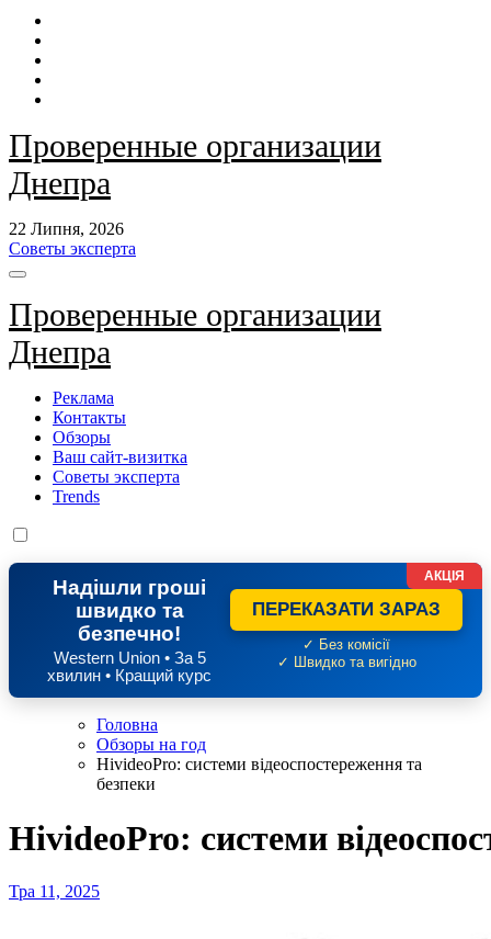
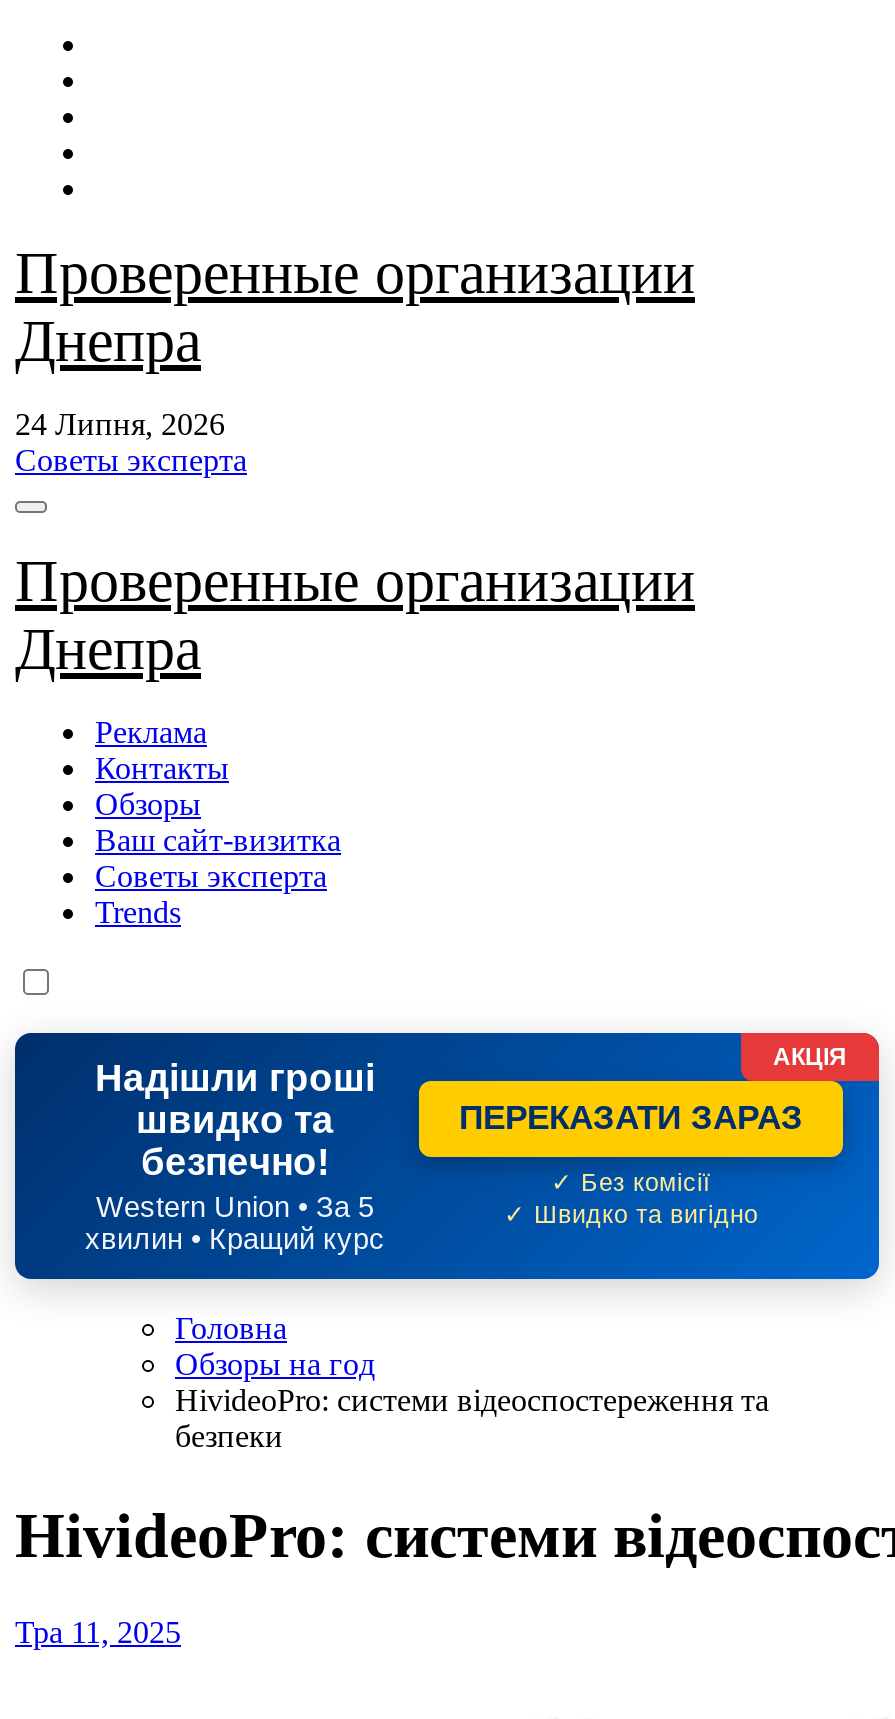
- 22 Липня, 2026
+ 24 Липня, 2026
